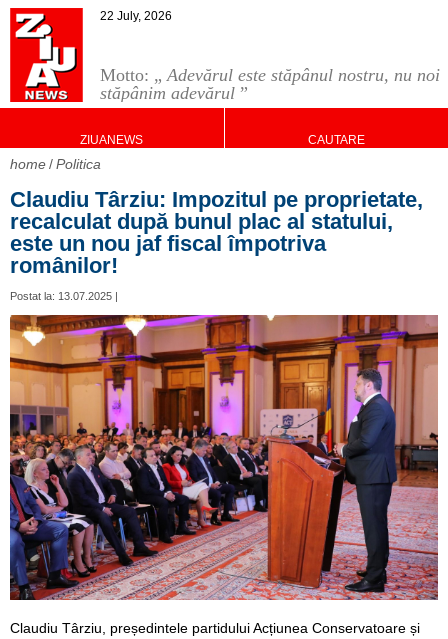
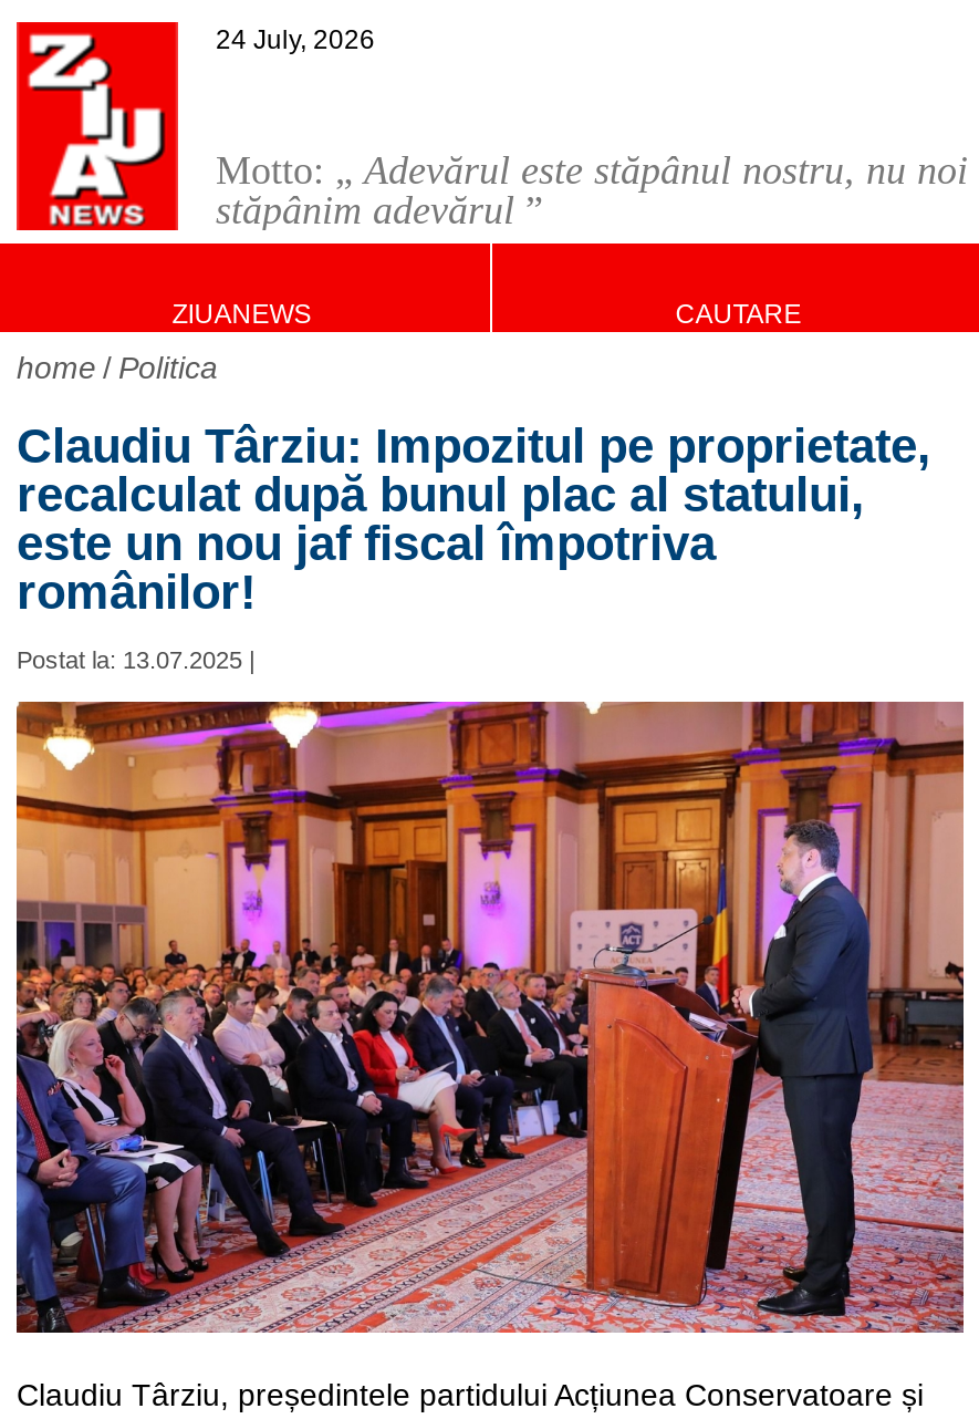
- 22 July, 2026
+ 24 July, 2026
